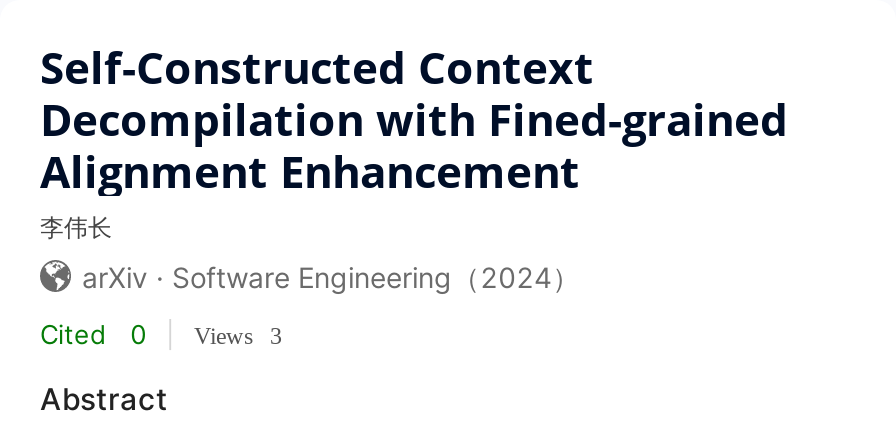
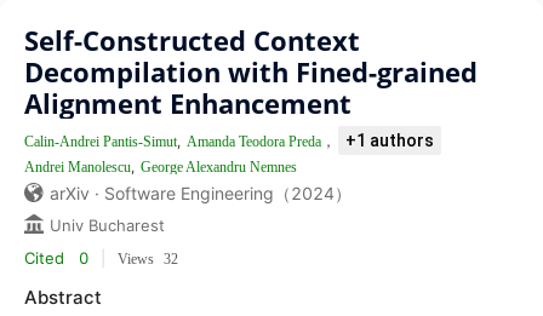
- 李伟长
+ Calin-Andrei Pantis-Simut, Amanda Teodora Preda， +1 authors
+ Andrei Manolescu, George Alexandru Nemnes

+ Univ Bucharest

- Views 3
+ Views 32
